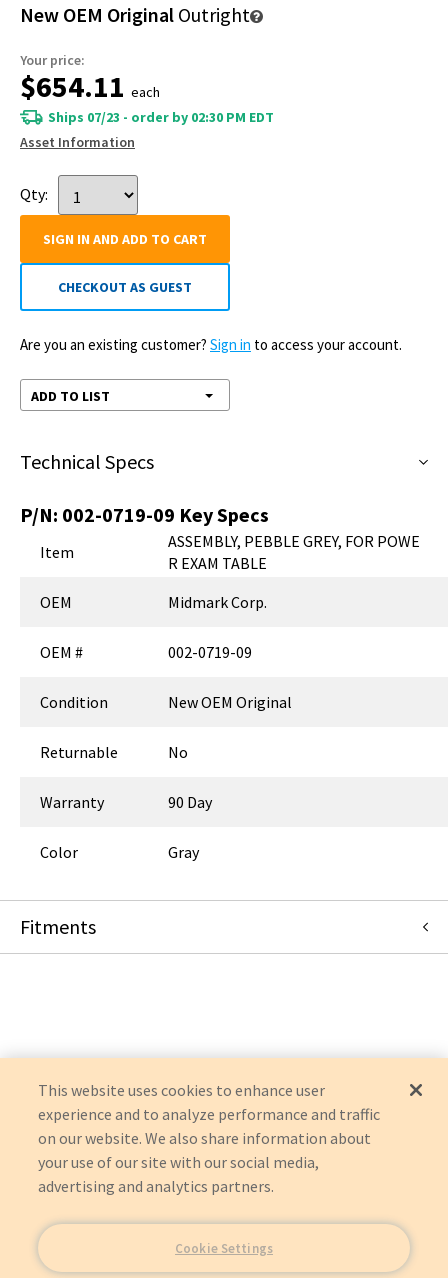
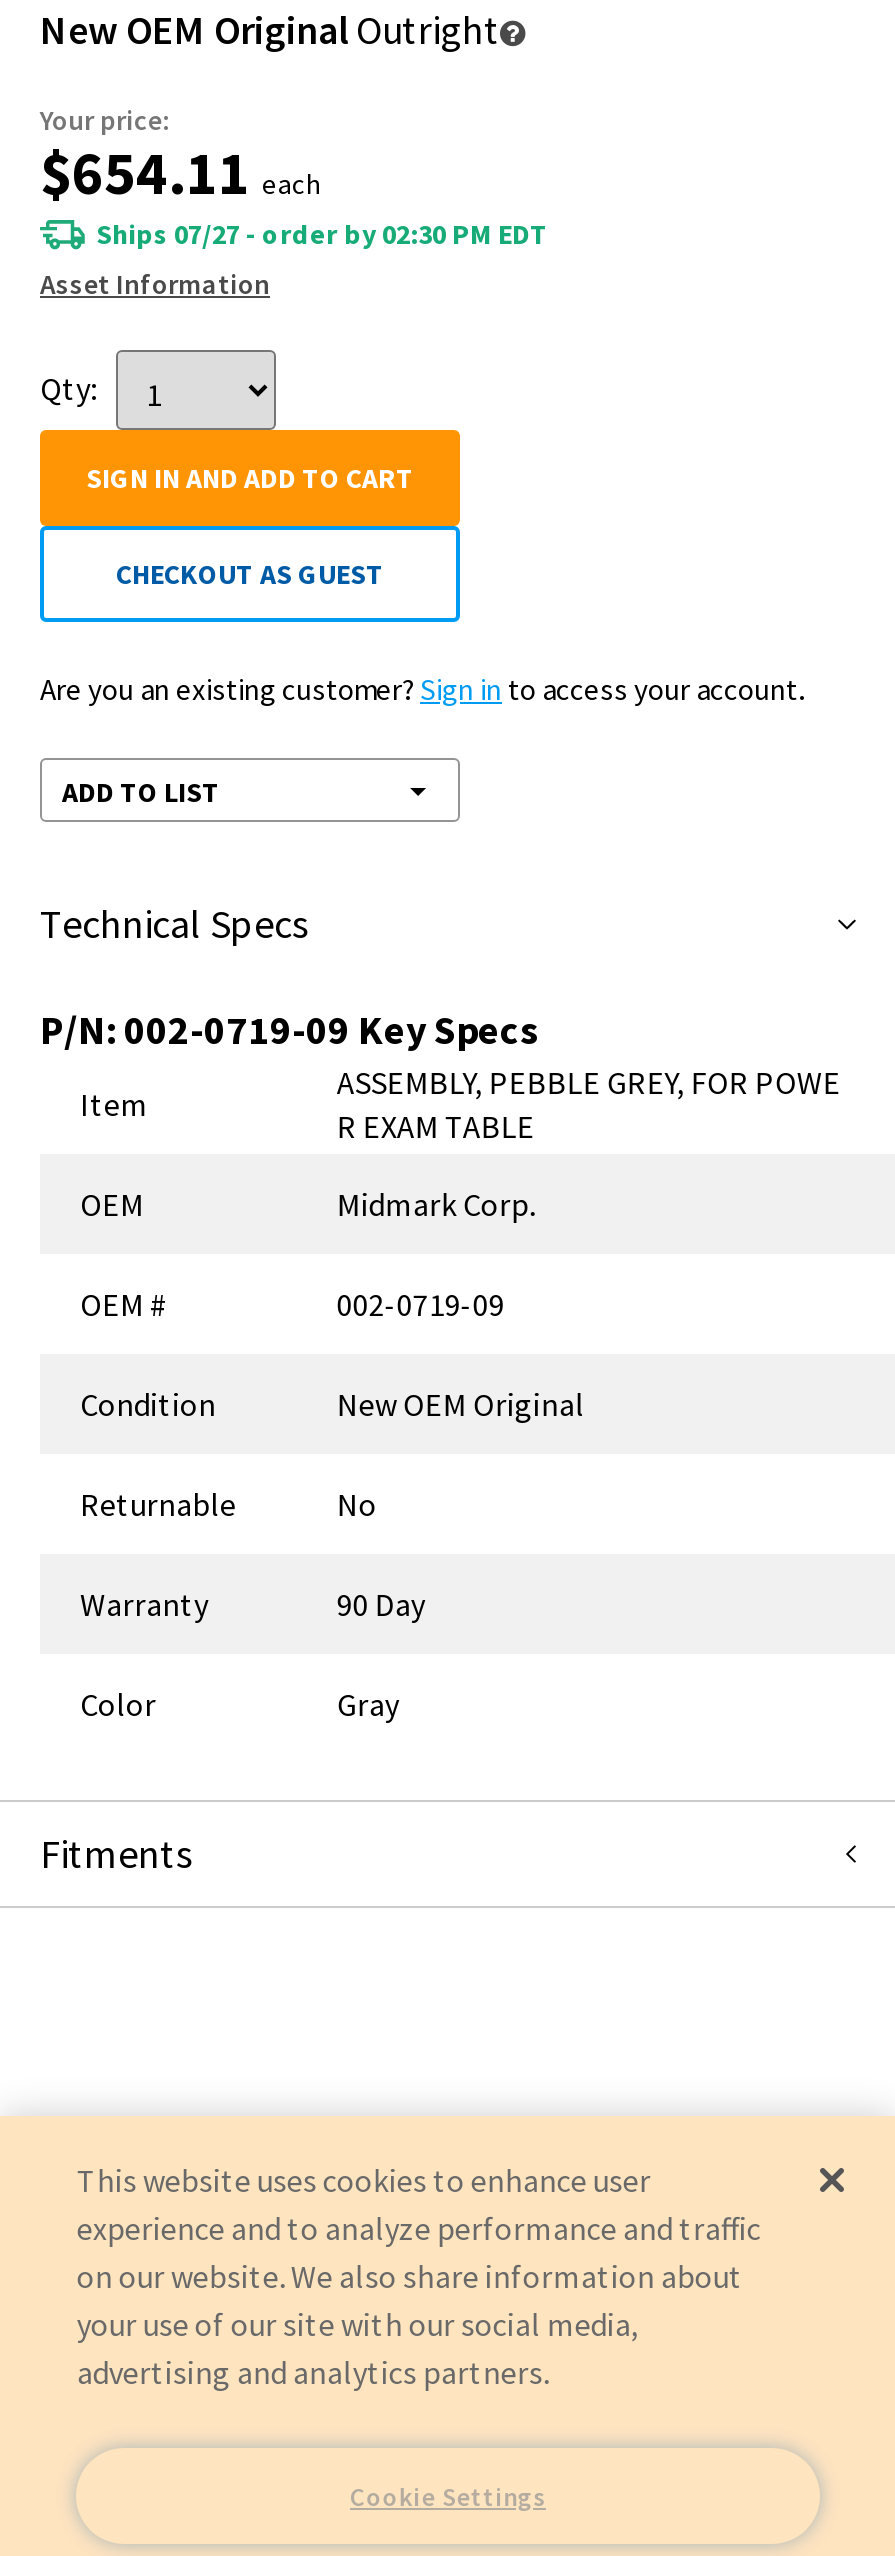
- Ships 07/23 - order by 02:30 PM EDT
+ Ships 07/27 - order by 02:30 PM EDT
